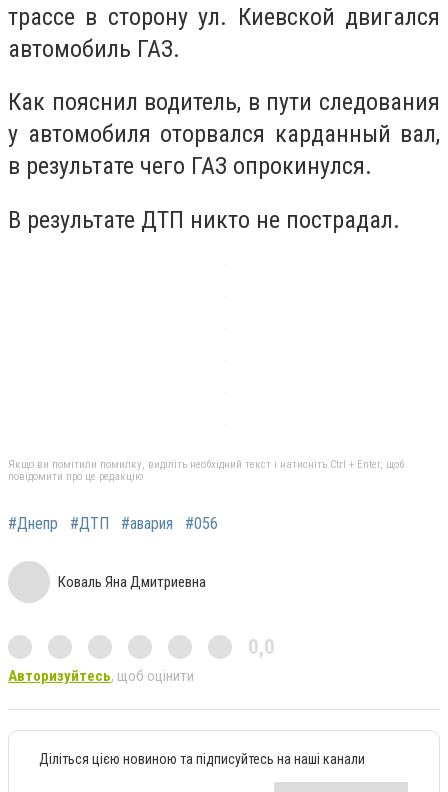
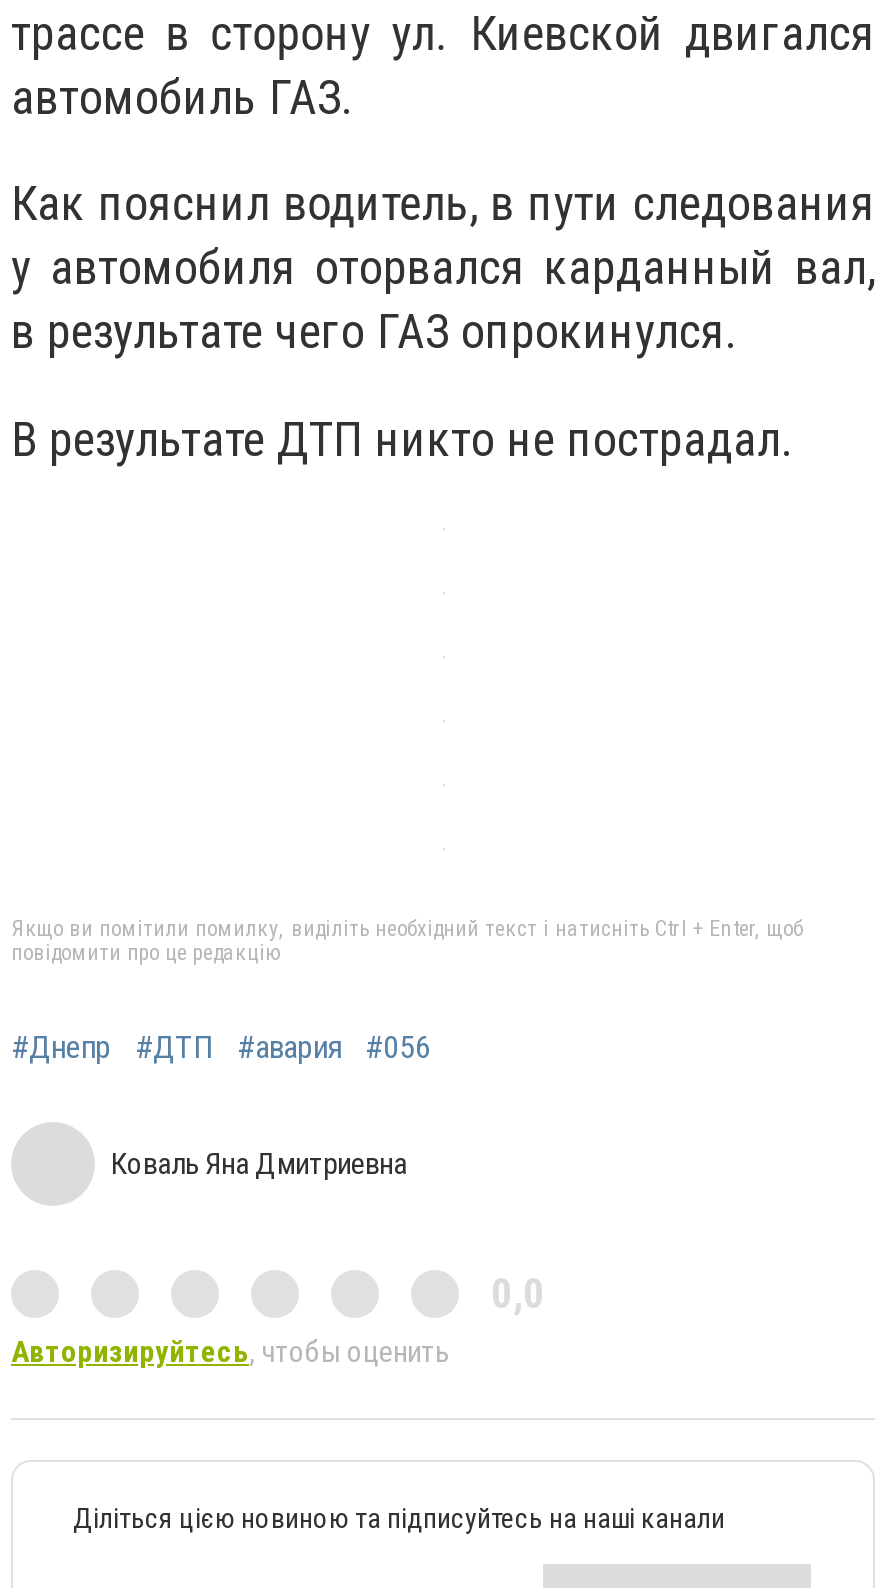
- Авторизуйтесь, щоб оцінити
+ Авторизируйтесь, чтобы оценить
